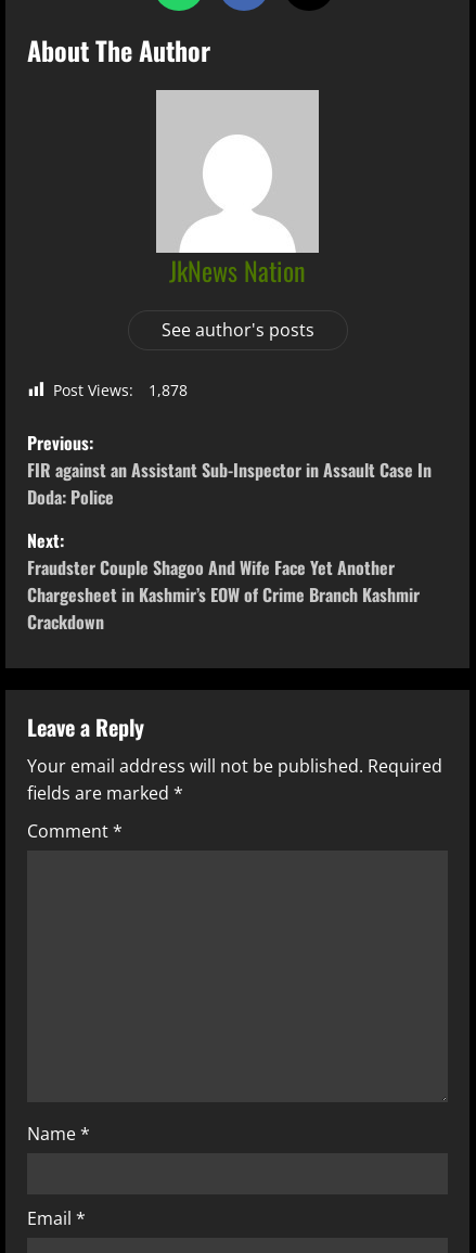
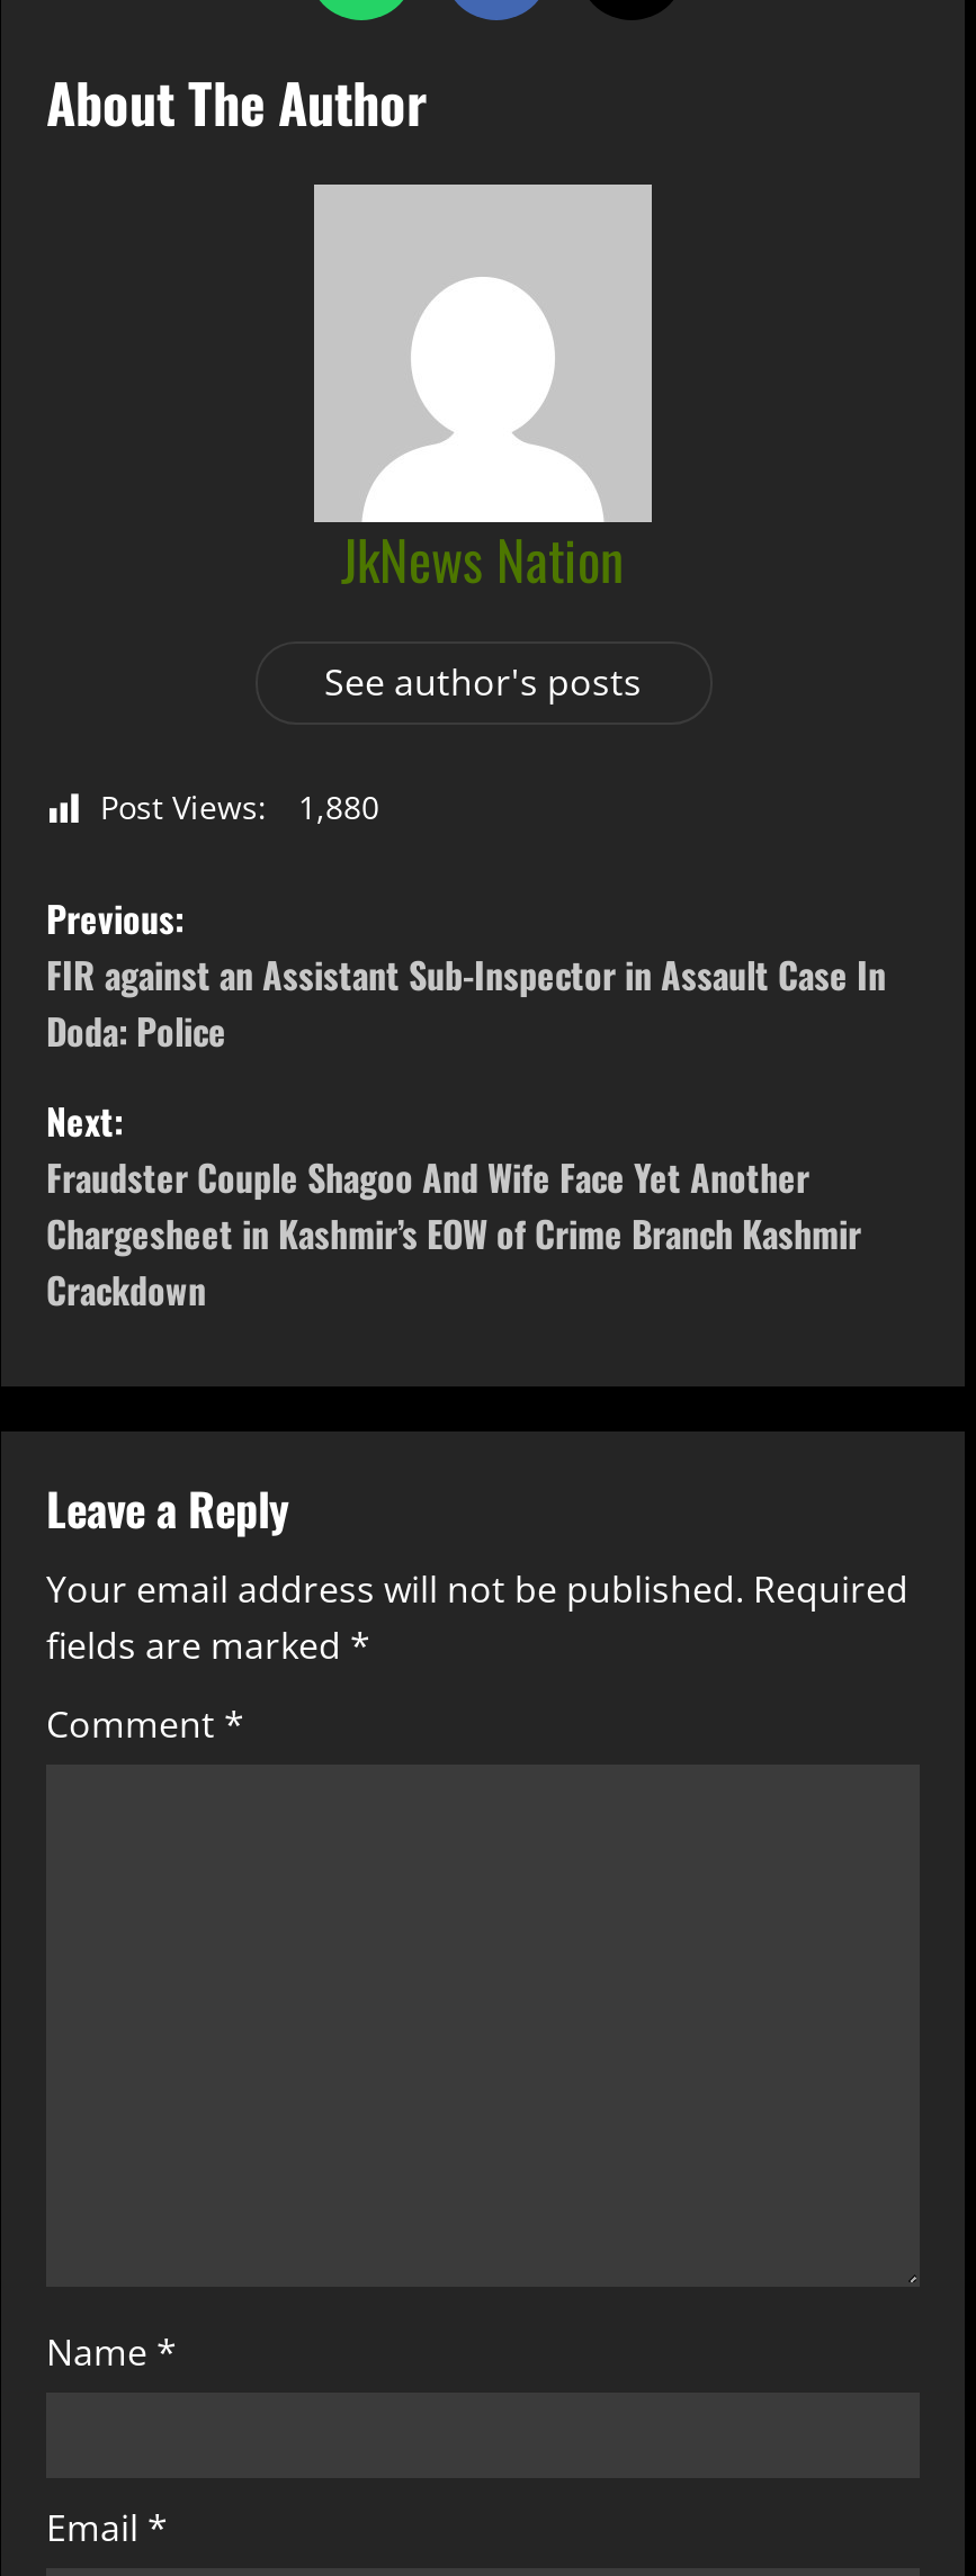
- Post Views: 1,878
+ Post Views: 1,880
